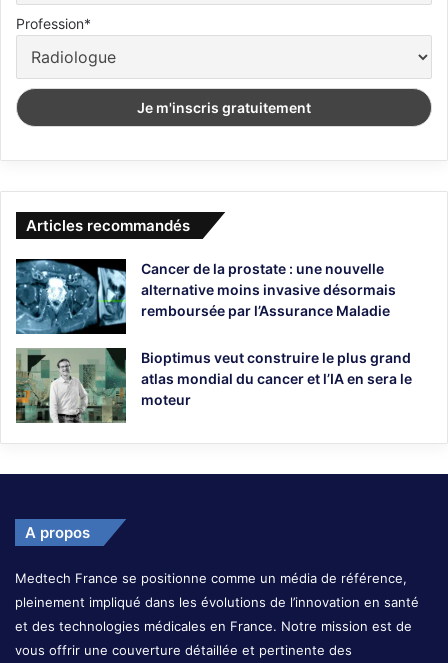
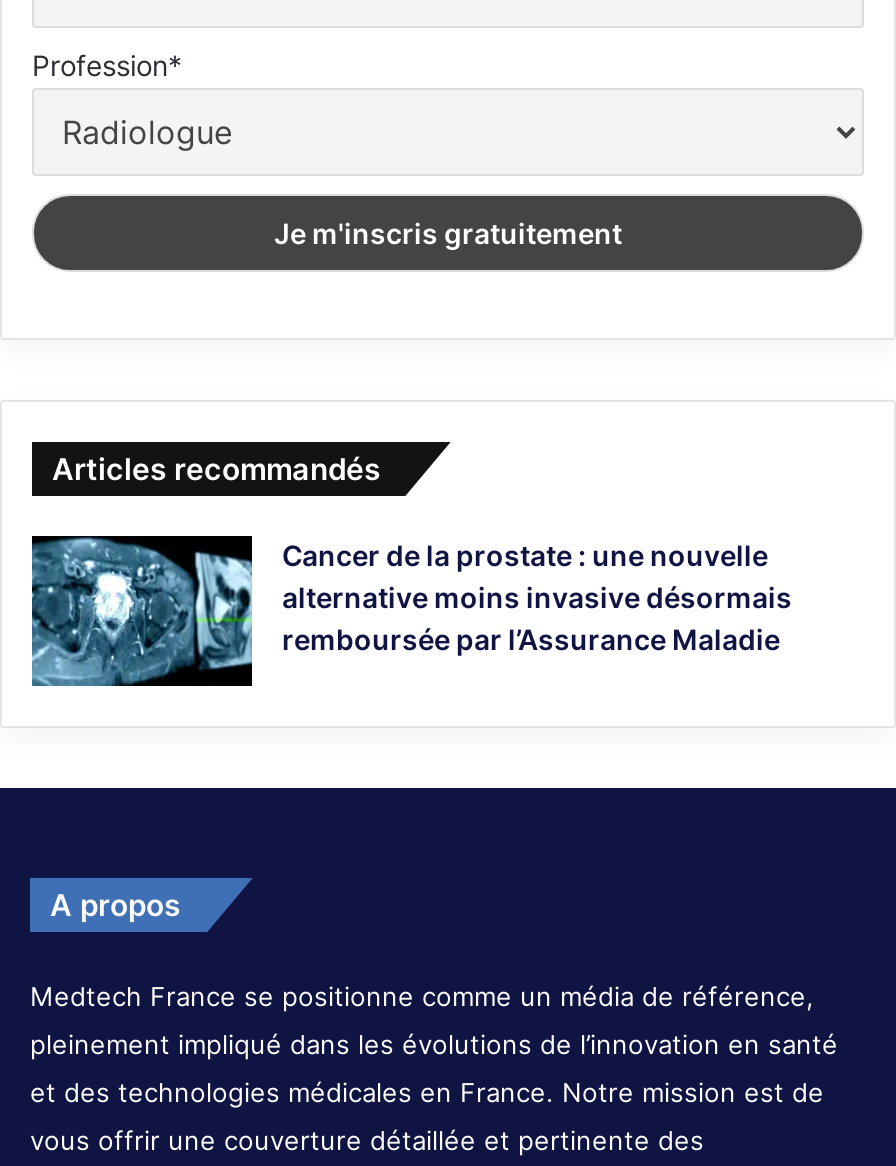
- [image]
- Bioptimus veut construire le plus grand
- atlas mondial du cancer et l’IA en sera le
- moteur
